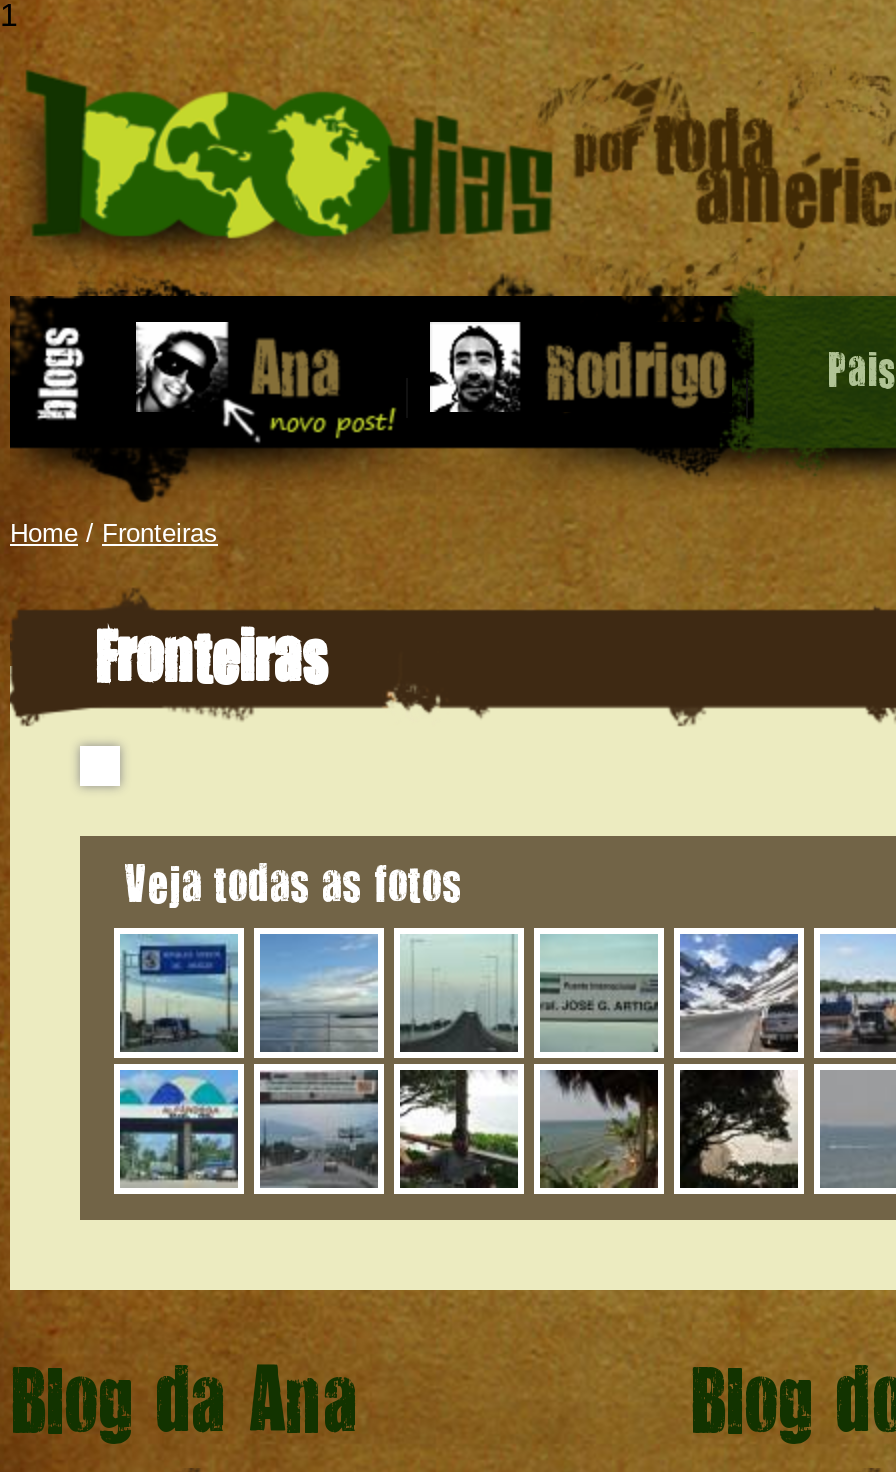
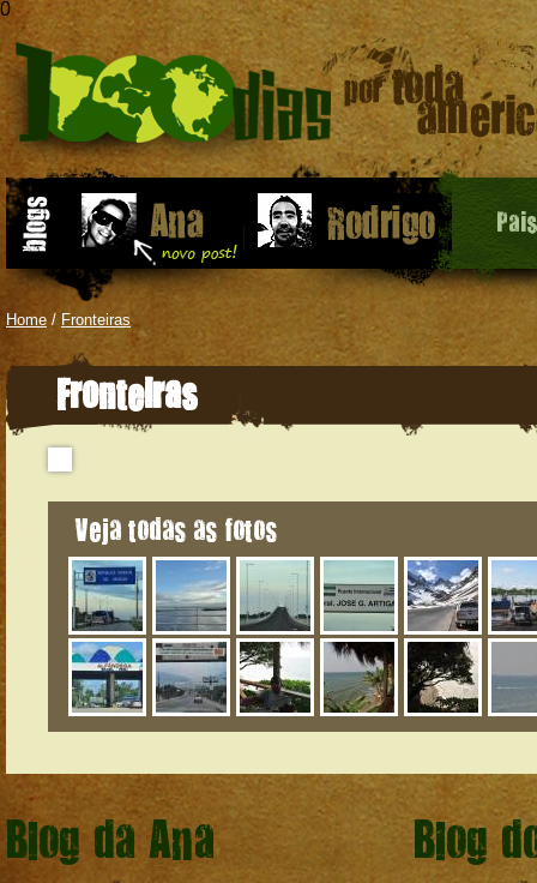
- 1
+ 0
